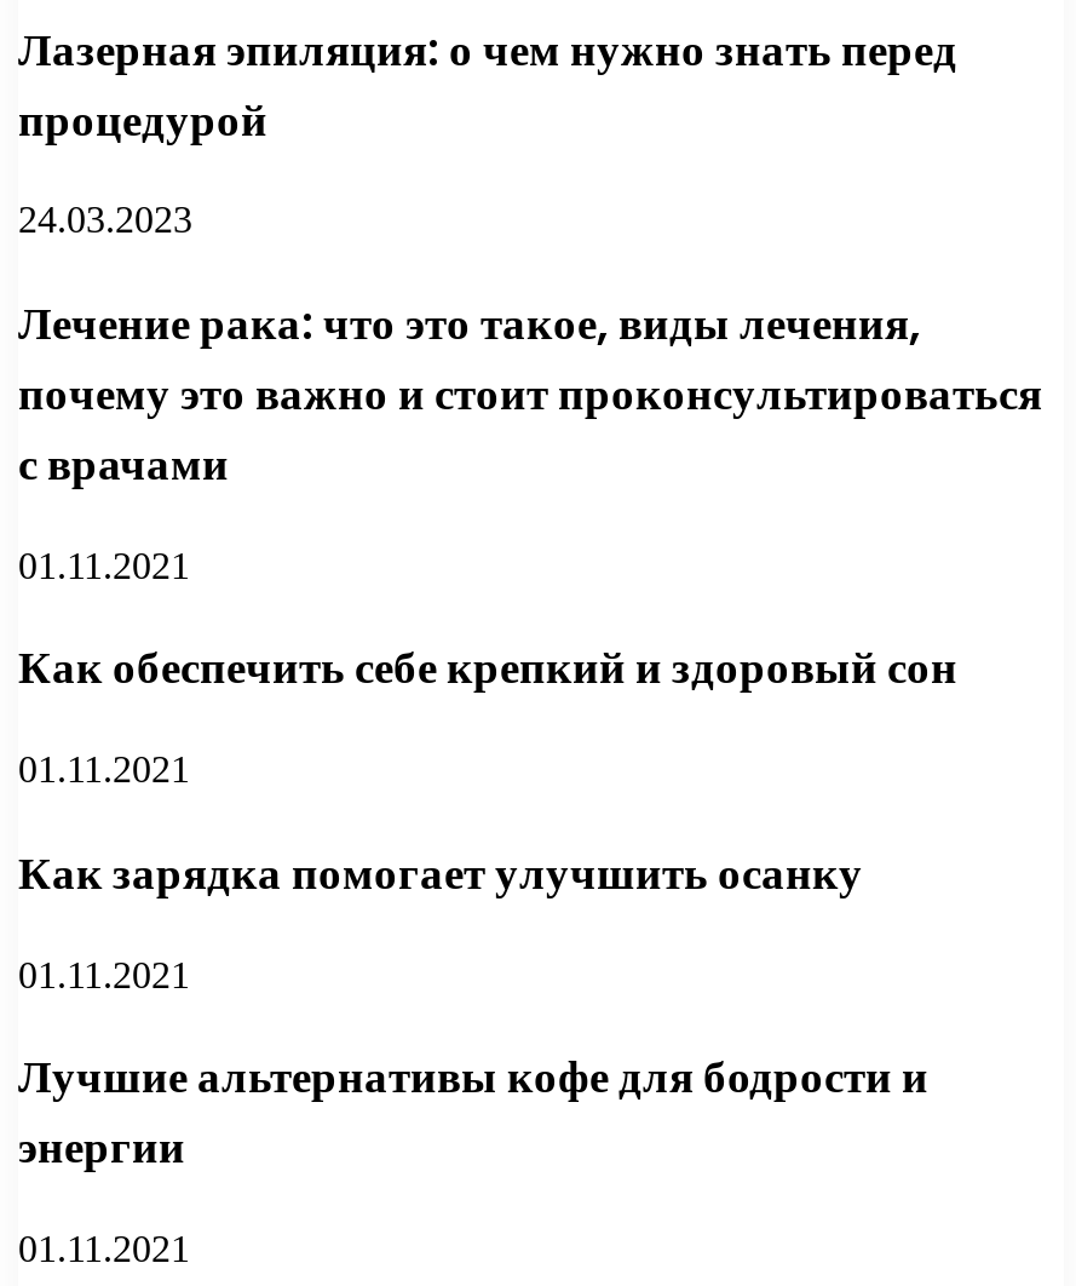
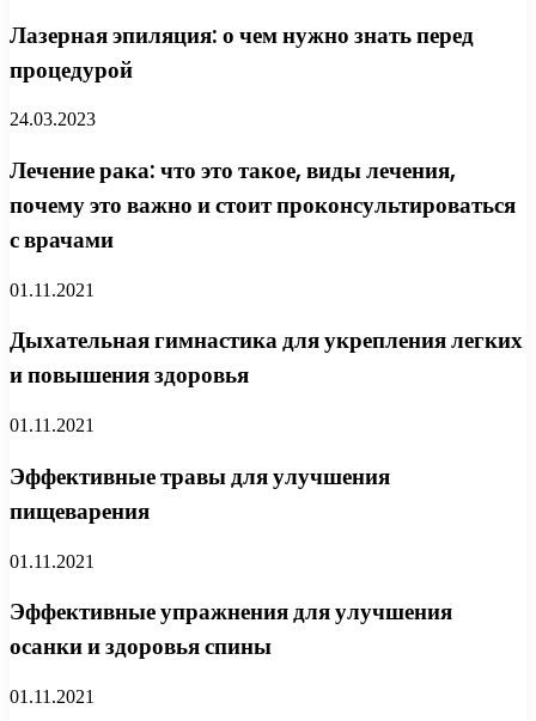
- Как обеспечить себе крепкий и здоровый сон
+ Дыхательная гимнастика для укрепления легких
+ и повышения здоровья

- Как зарядка помогает улучшить осанку
+ Эффективные травы для улучшения
+ пищеварения

- Лучшие альтернативы кофе для бодрости и
- энергии
+ Эффективные упражнения для улучшения
+ осанки и здоровья спины
